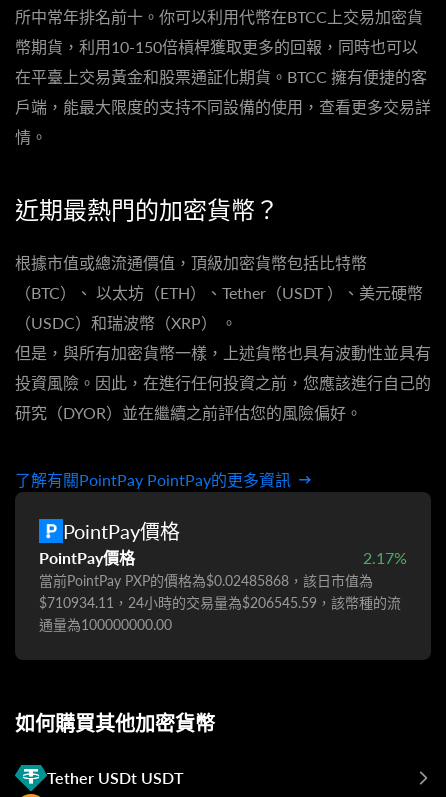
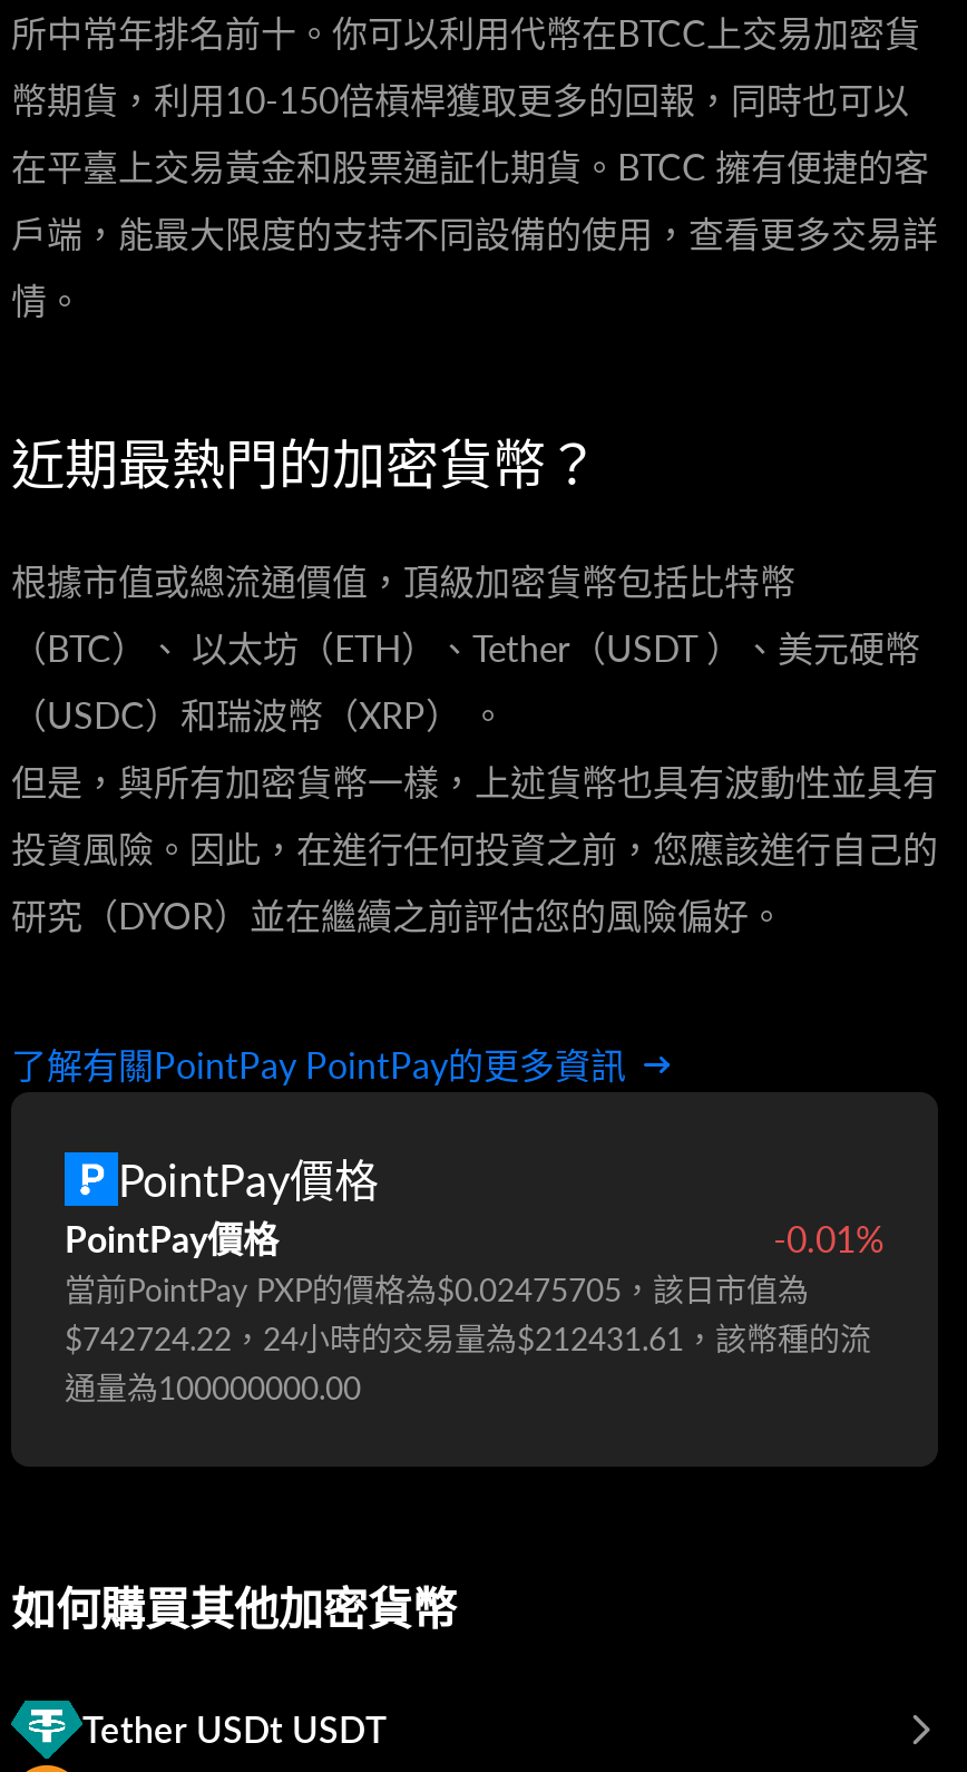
- 2.17%
+ -0.01%

- 當前PointPay PXP的價格為$0.02485868，該日市值為
+ 當前PointPay PXP的價格為$0.02475705，該日市值為

- $710934.11，24小時的交易量為$206545.59，該幣種的流
+ $742724.22，24小時的交易量為$212431.61，該幣種的流
